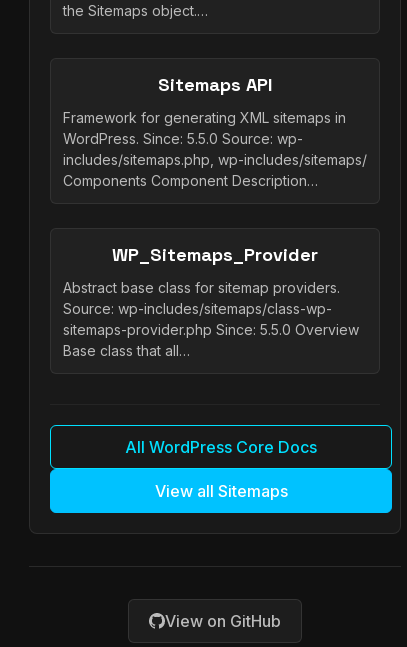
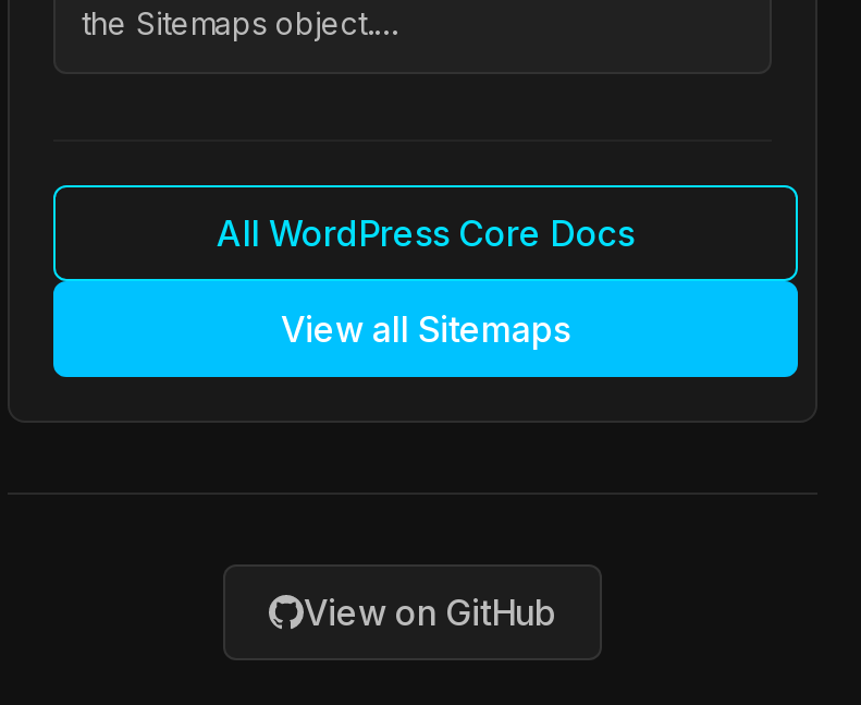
- Sitemaps API
- Framework for generating XML sitemaps in
- WordPress. Since: 5.5.0 Source: wp-
- includes/sitemaps.php, wp-includes/sitemaps/
- Components Component Description…
- WP_Sitemaps_Provider
- Abstract base class for sitemap providers.
- Source: wp-includes/sitemaps/class-wp-
- sitemaps-provider.php Since: 5.5.0 Overview
- Base class that all…
